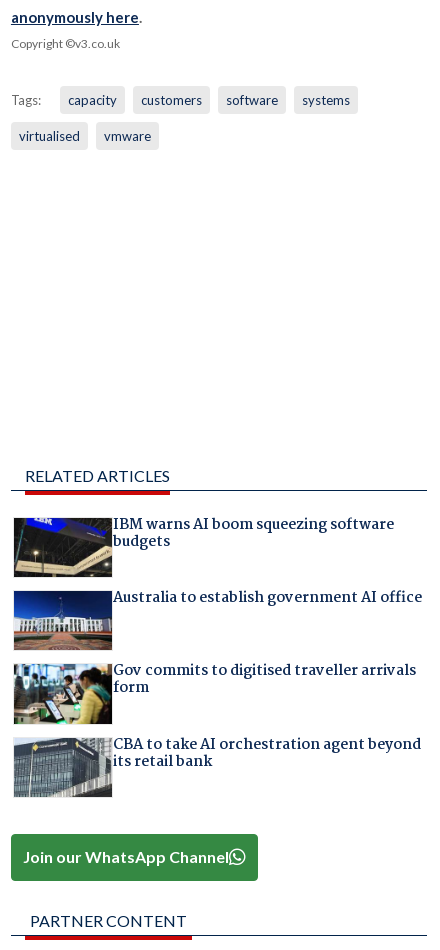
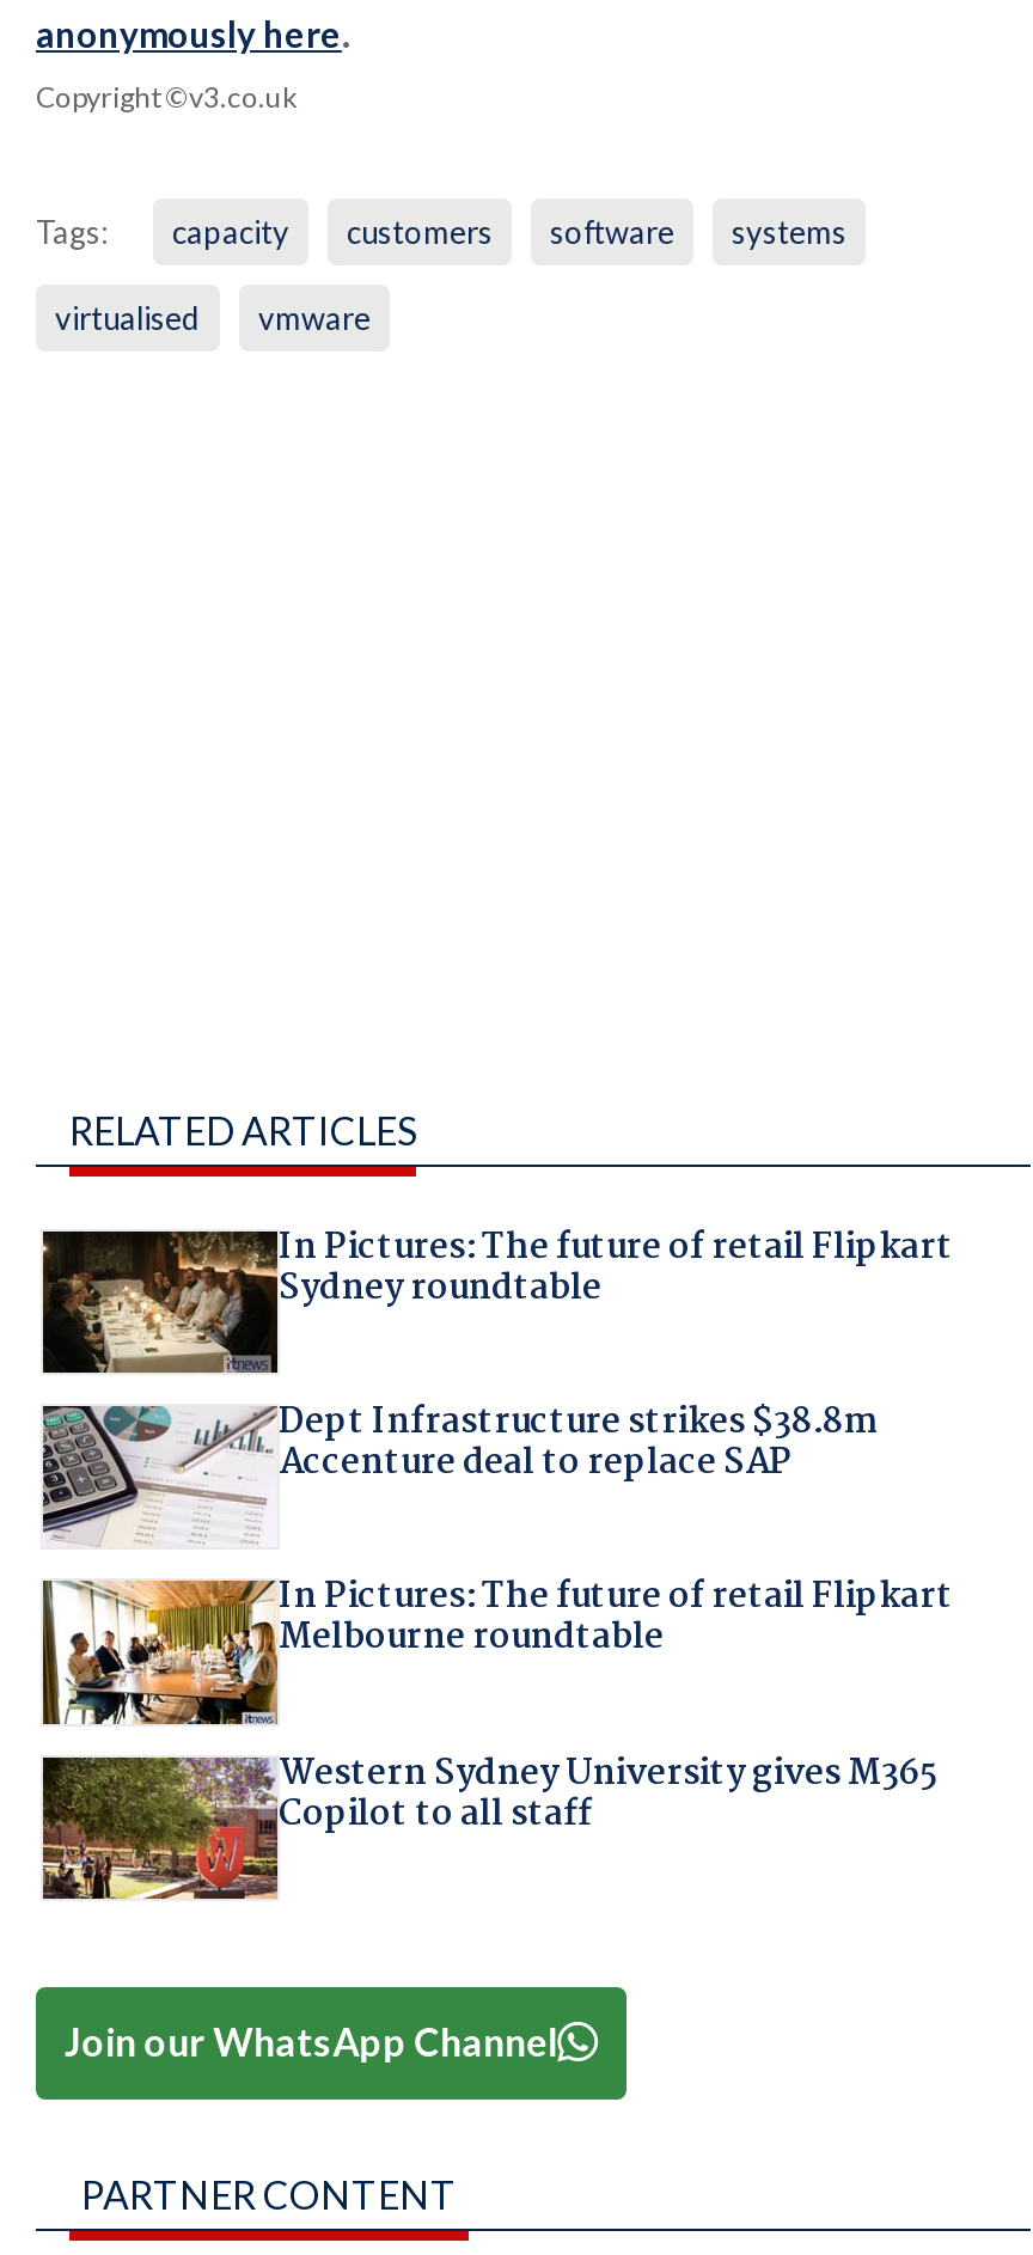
- [image]
- IBM warns AI boom squeezing software
- budgets
+ [image]
+ In Pictures: The future of retail Flipkart
+ Sydney roundtable

- [image]
- Australia to establish government AI office
+ [image]
+ Dept Infrastructure strikes $38.8m
+ Accenture deal to replace SAP

- [image]
- Gov commits to digitised traveller arrivals
- form
+ [image]
+ In Pictures: The future of retail Flipkart
+ Melbourne roundtable

- [image]
- CBA to take AI orchestration agent beyond
- its retail bank
+ [image]
+ Western Sydney University gives M365
+ Copilot to all staff
